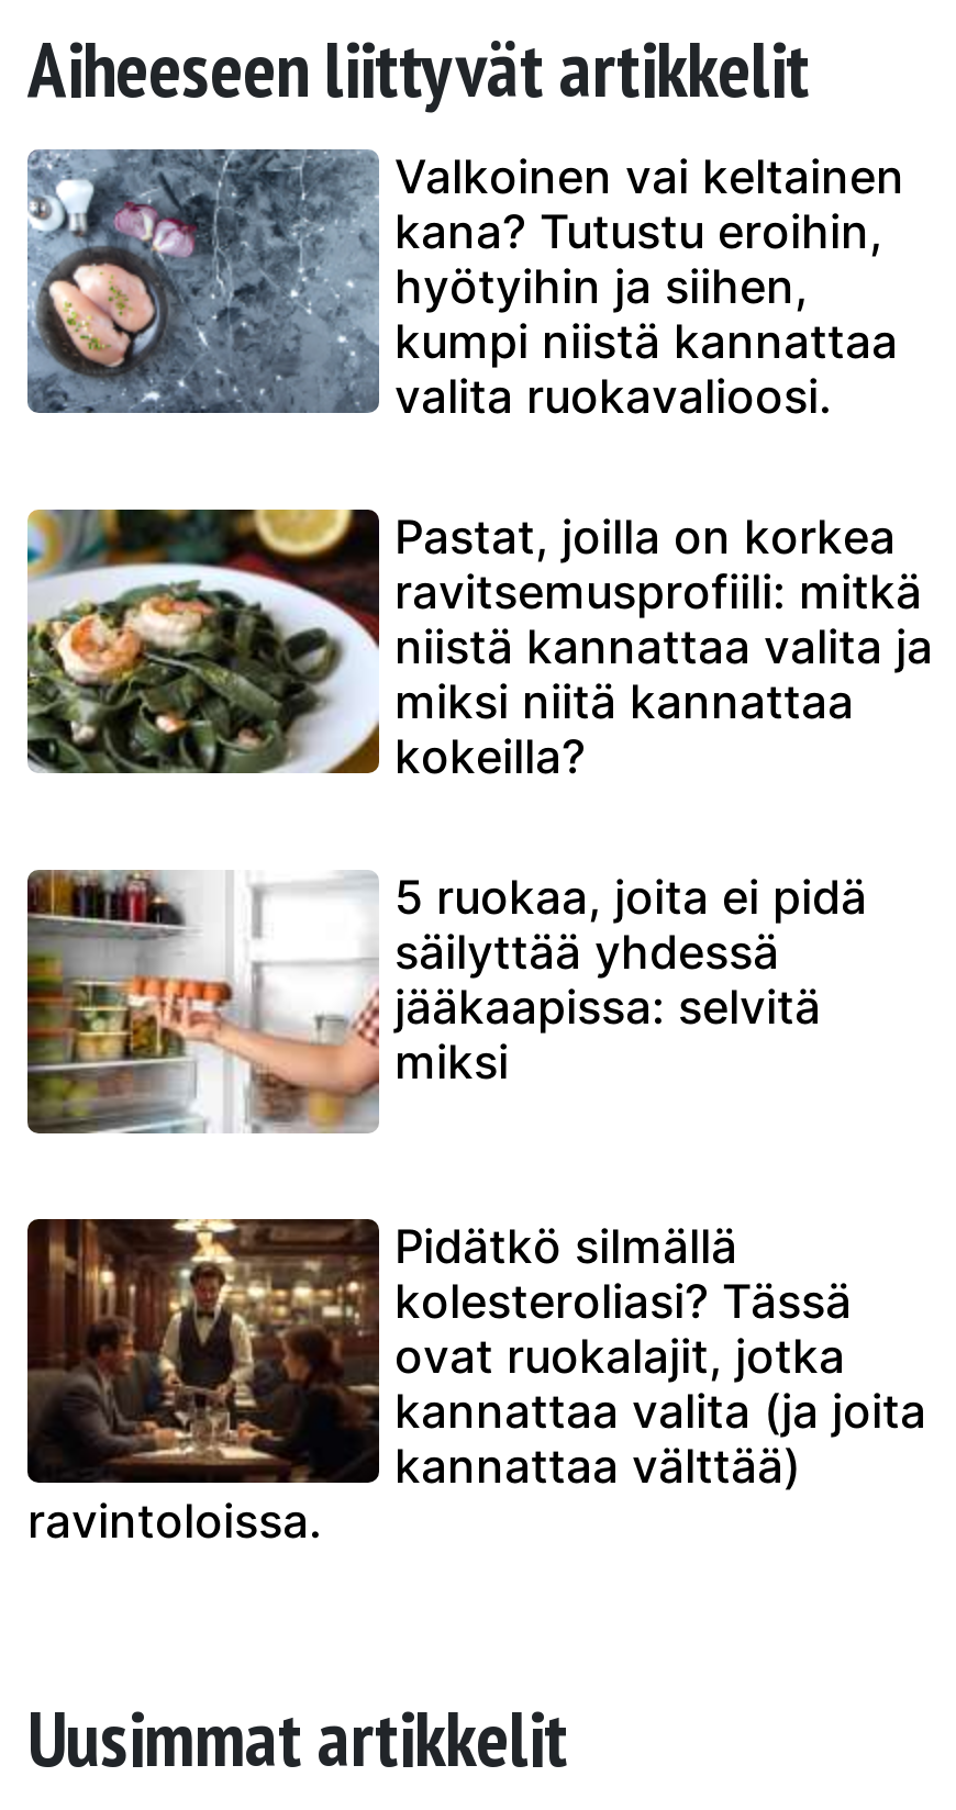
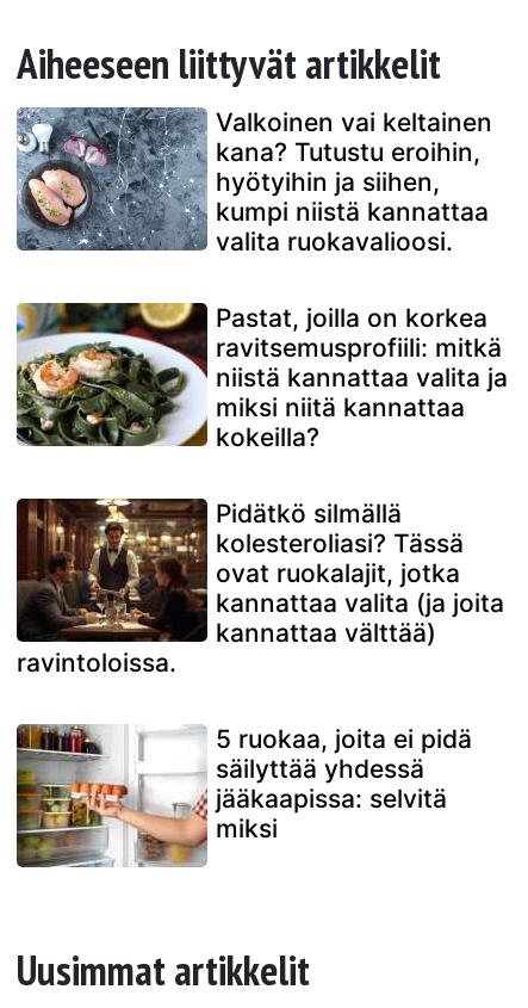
moved down: [image] | 5 ruokaa, joita ei pidä | säilyttää yhdessä | jääkaapissa: selvitä | miksi

moved up: [image] | Pidätkö silmällä | kolesteroliasi? Tässä | ovat ruokalajit, jotka | kannattaa valita (ja joita | kannattaa välttää) | ravintoloissa.
